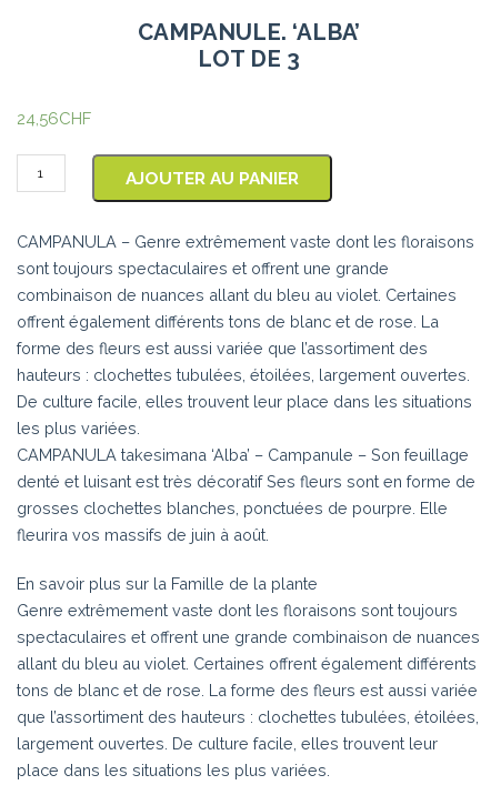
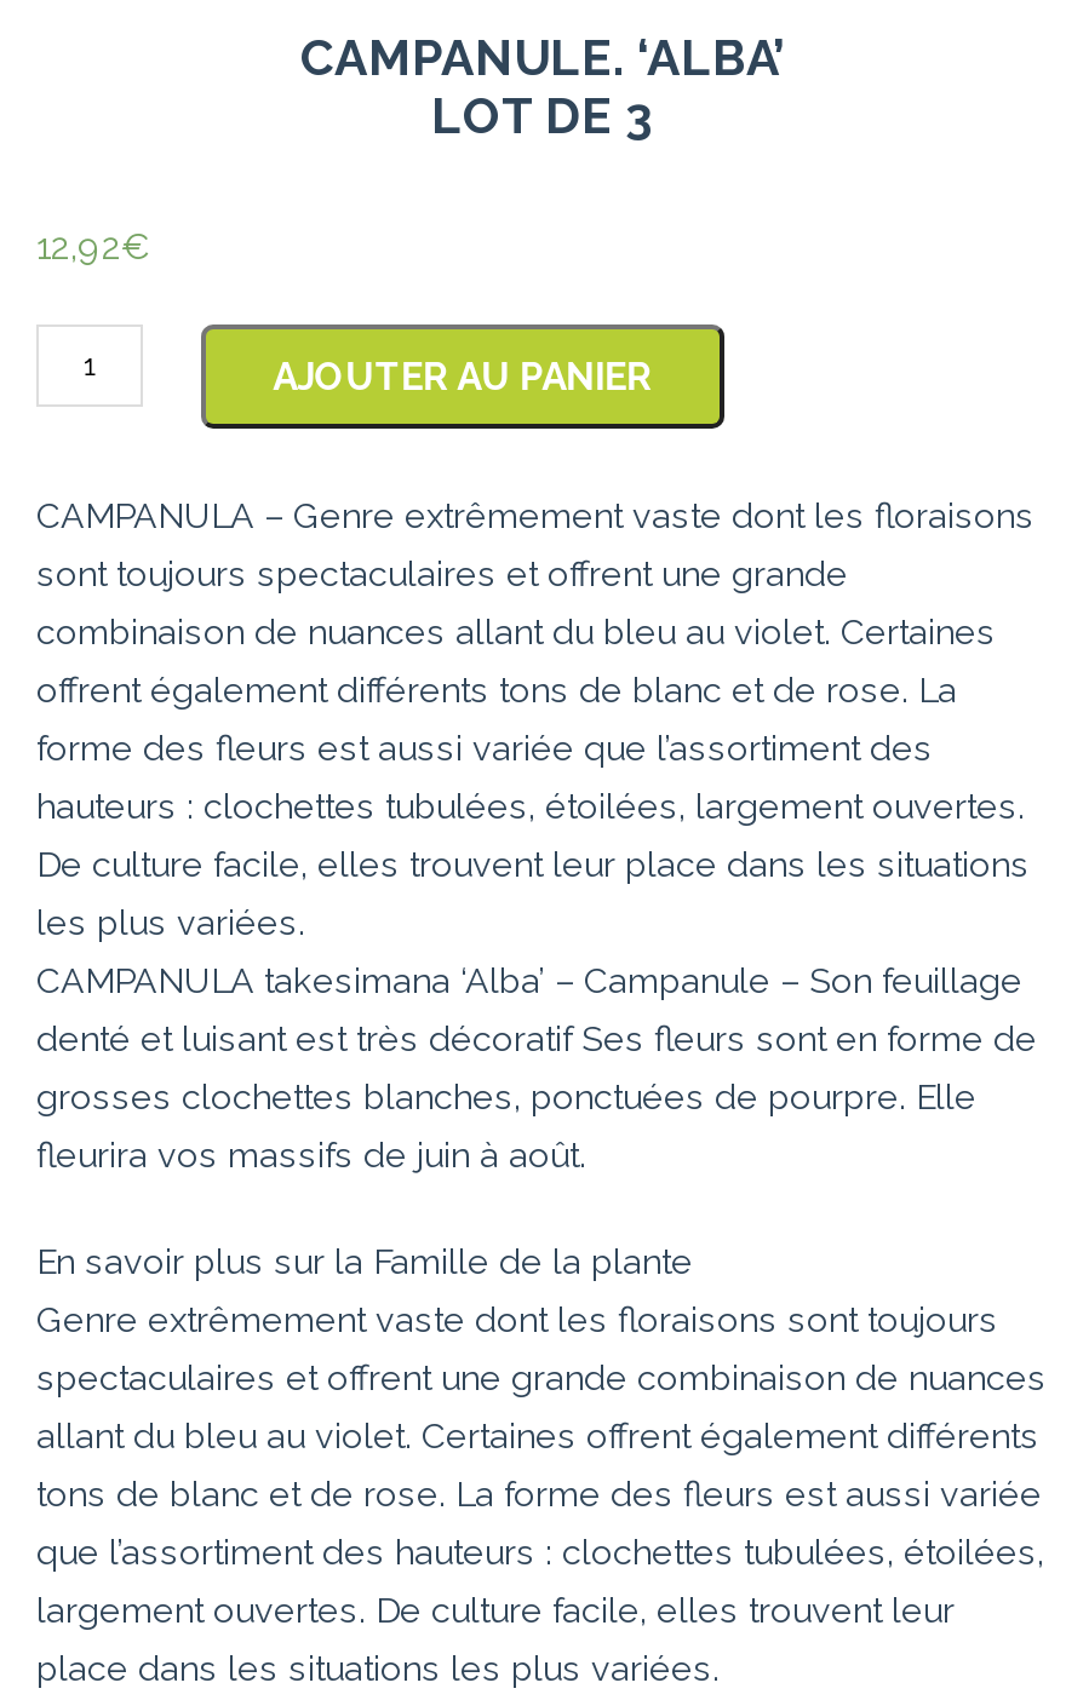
- 24,56CHF
+ 12,92€
